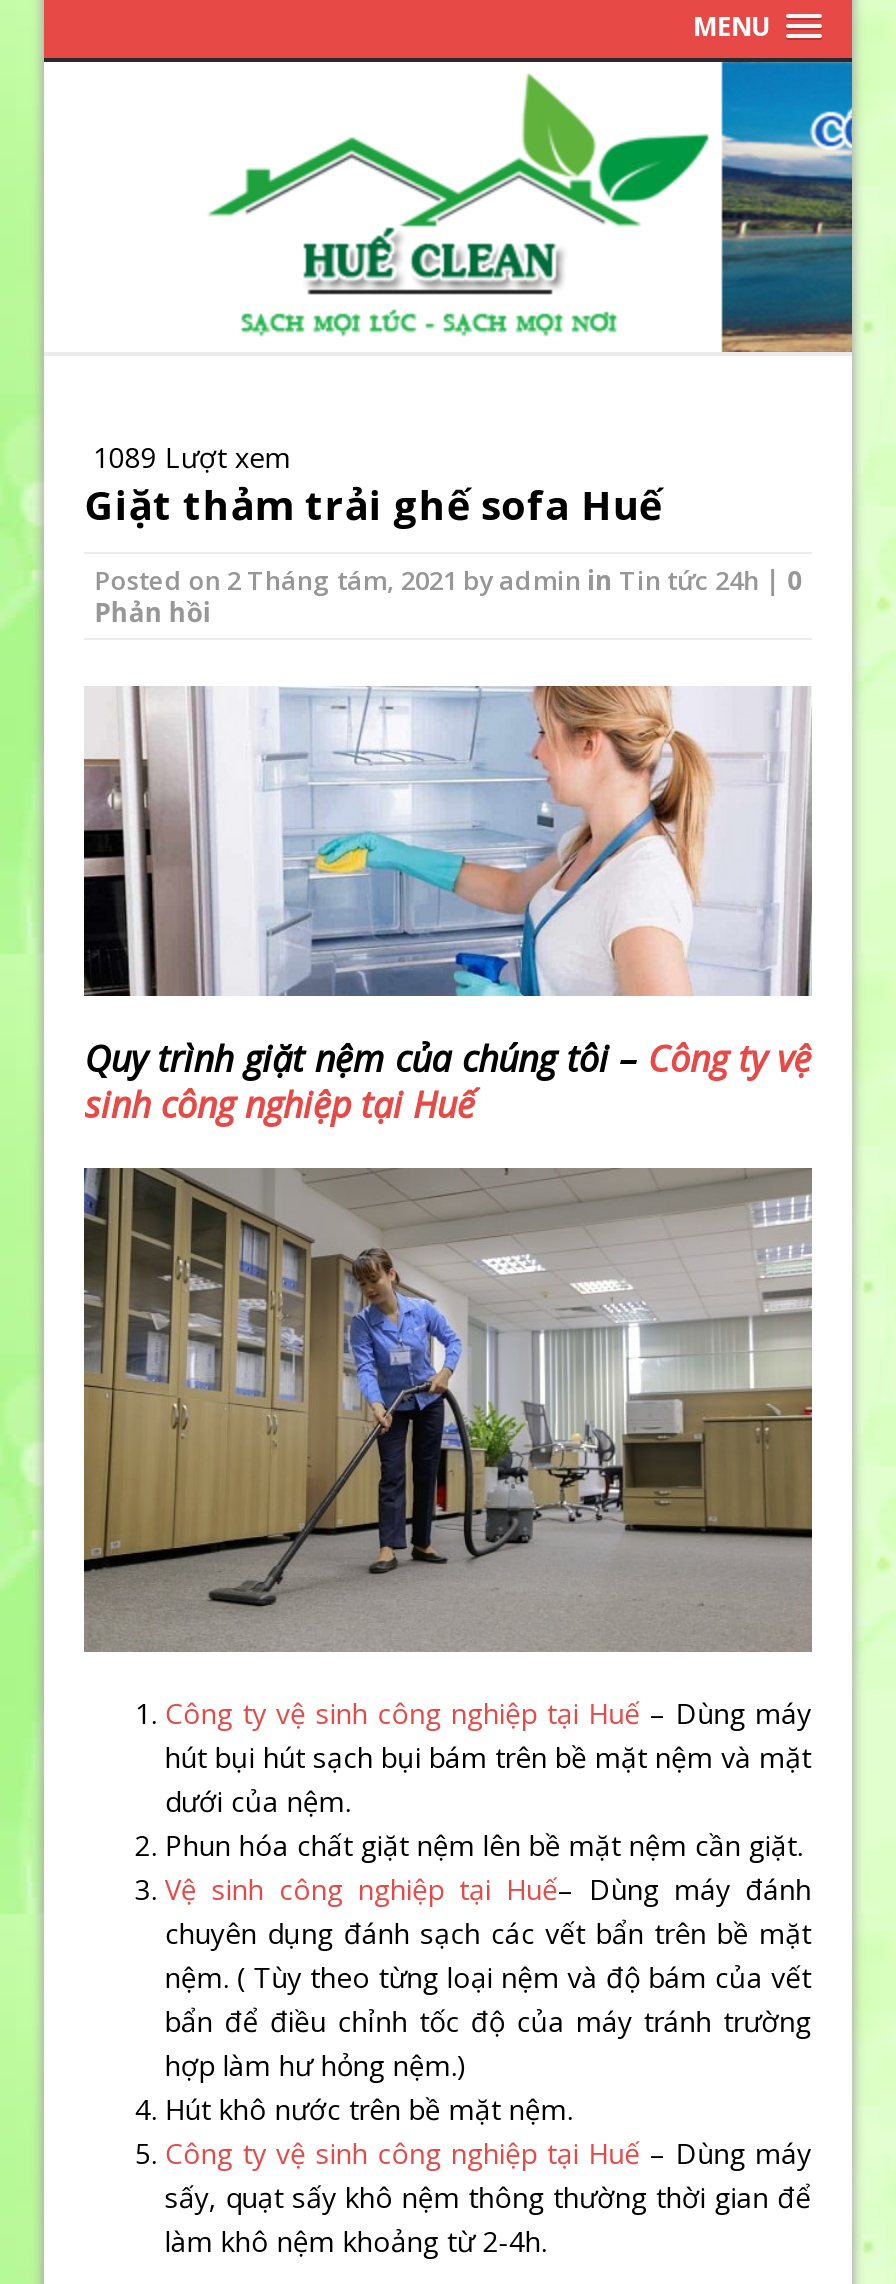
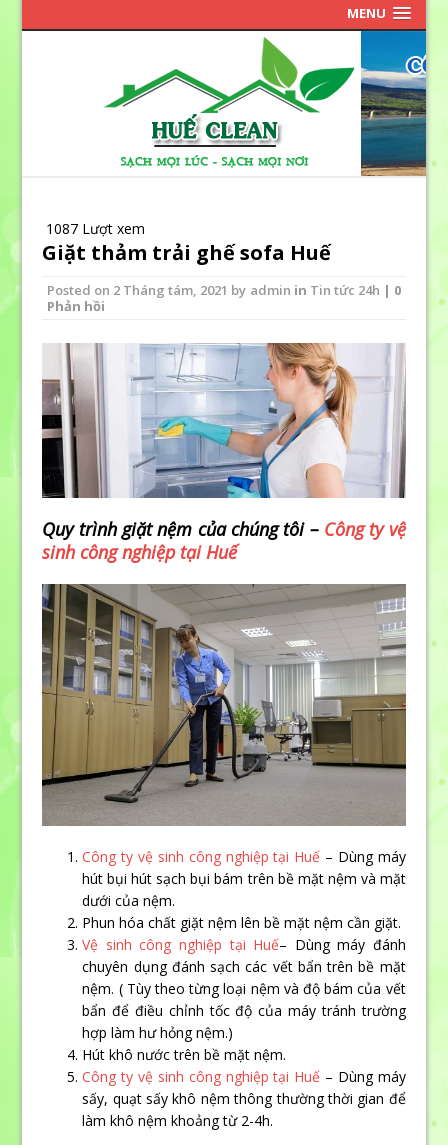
- 1089 Lượt xem
+ 1087 Lượt xem
